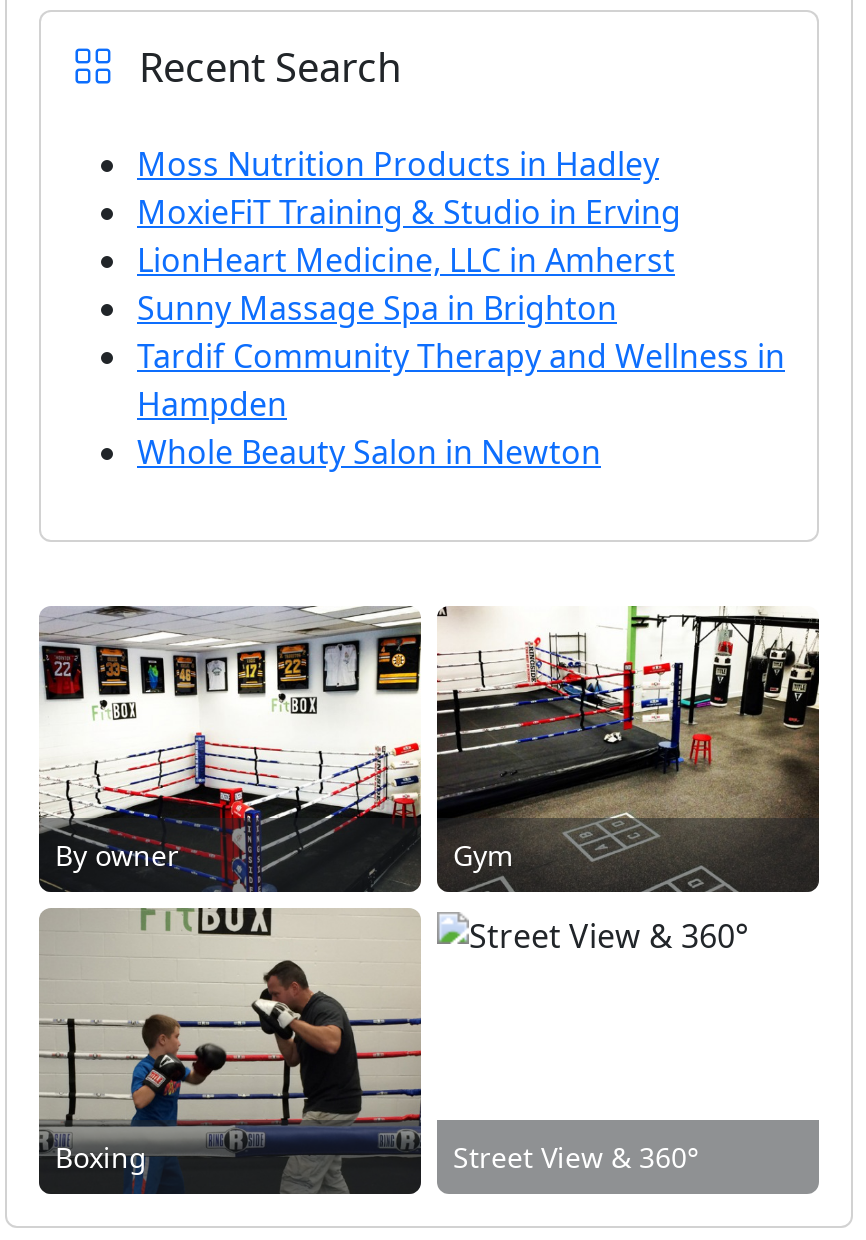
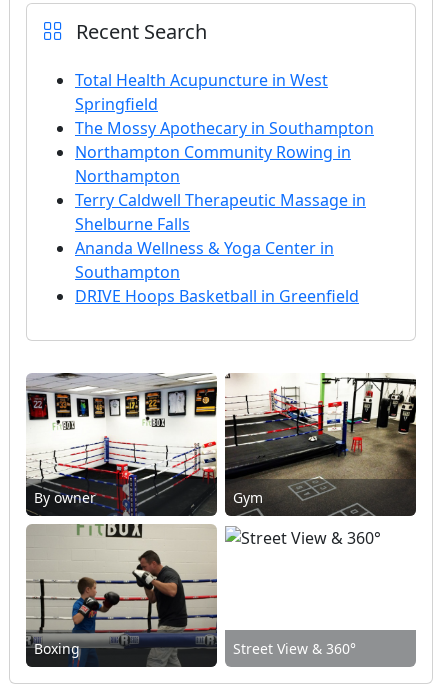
- Moss Nutrition Products in Hadley
- MoxieFiT Training & Studio in Erving
- LionHeart Medicine, LLC in Amherst
- Sunny Massage Spa in Brighton
- Tardif Community Therapy and Wellness in
- Hampden
- Whole Beauty Salon in Newton
+ Total Health Acupuncture in West
+ Springfield
+ The Mossy Apothecary in Southampton
+ Northampton Community Rowing in
+ Northampton
+ Terry Caldwell Therapeutic Massage in
+ Shelburne Falls
+ Ananda Wellness & Yoga Center in
+ Southampton
+ DRIVE Hoops Basketball in Greenfield
